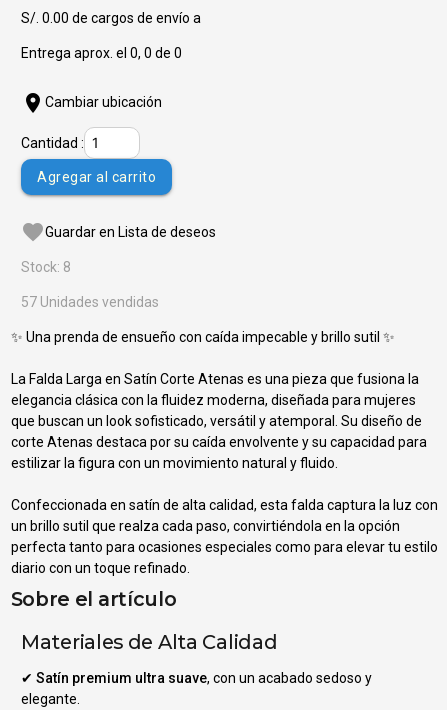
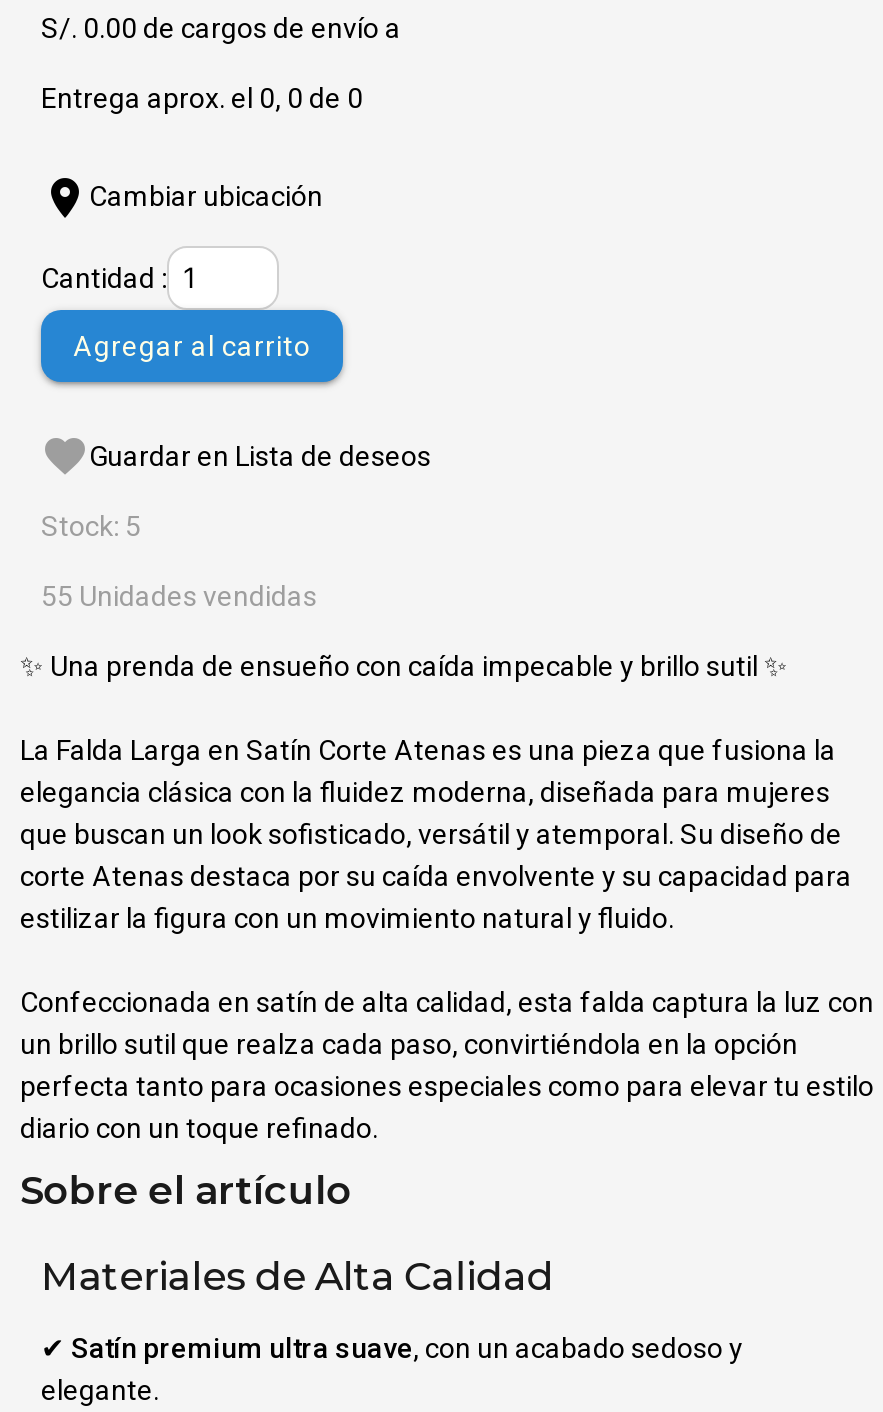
- Stock: 8
+ Stock: 5

- 57 Unidades vendidas
+ 55 Unidades vendidas
